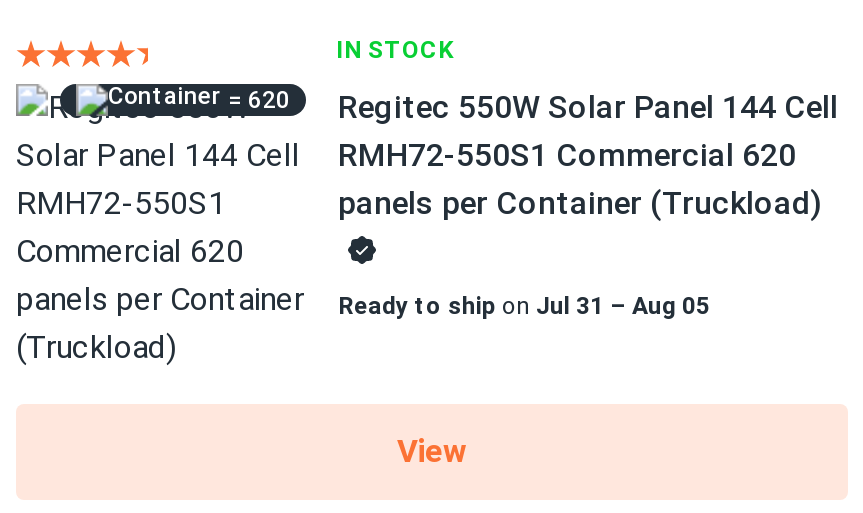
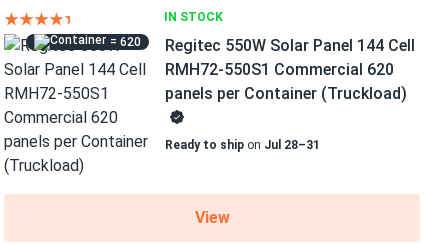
- Ready to ship on Jul 31 – Aug 05
+ Ready to ship on Jul 28–31
